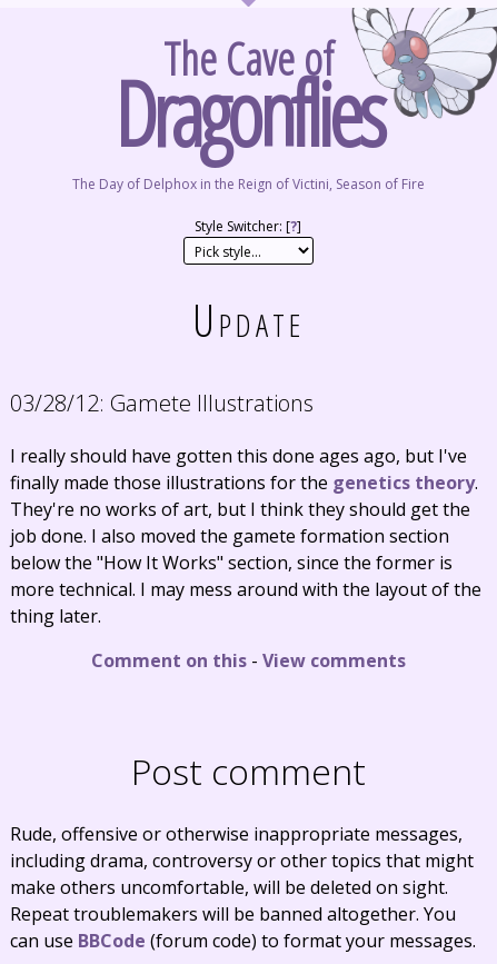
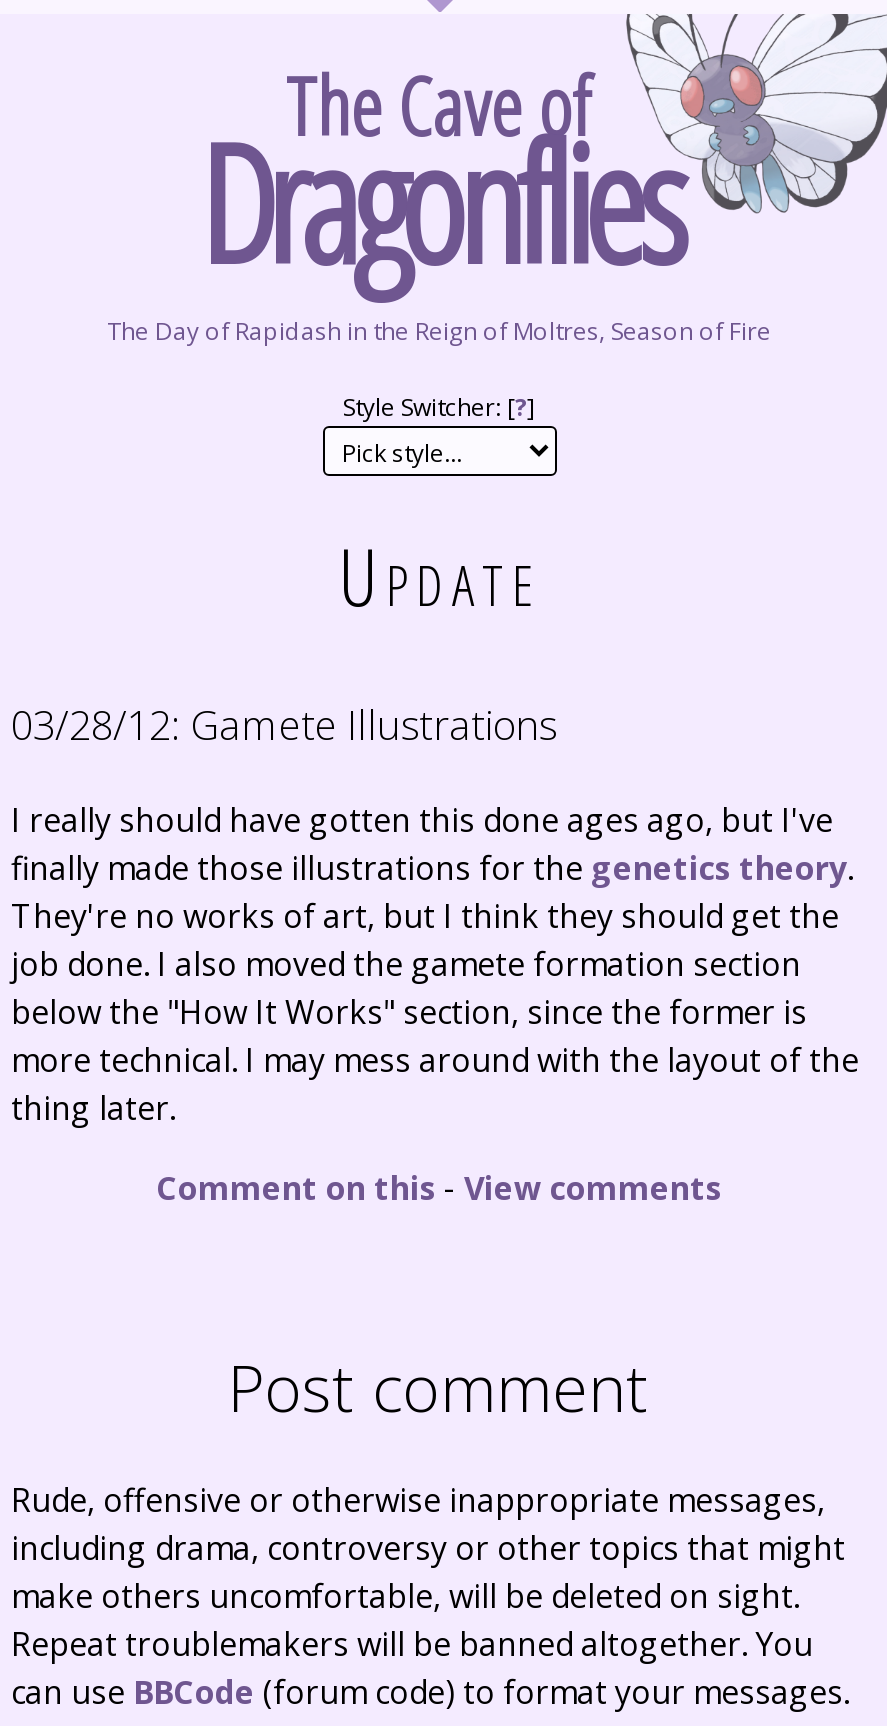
- The Day of Delphox in the Reign of Victini, Season of Fire
+ The Day of Rapidash in the Reign of Moltres, Season of Fire
